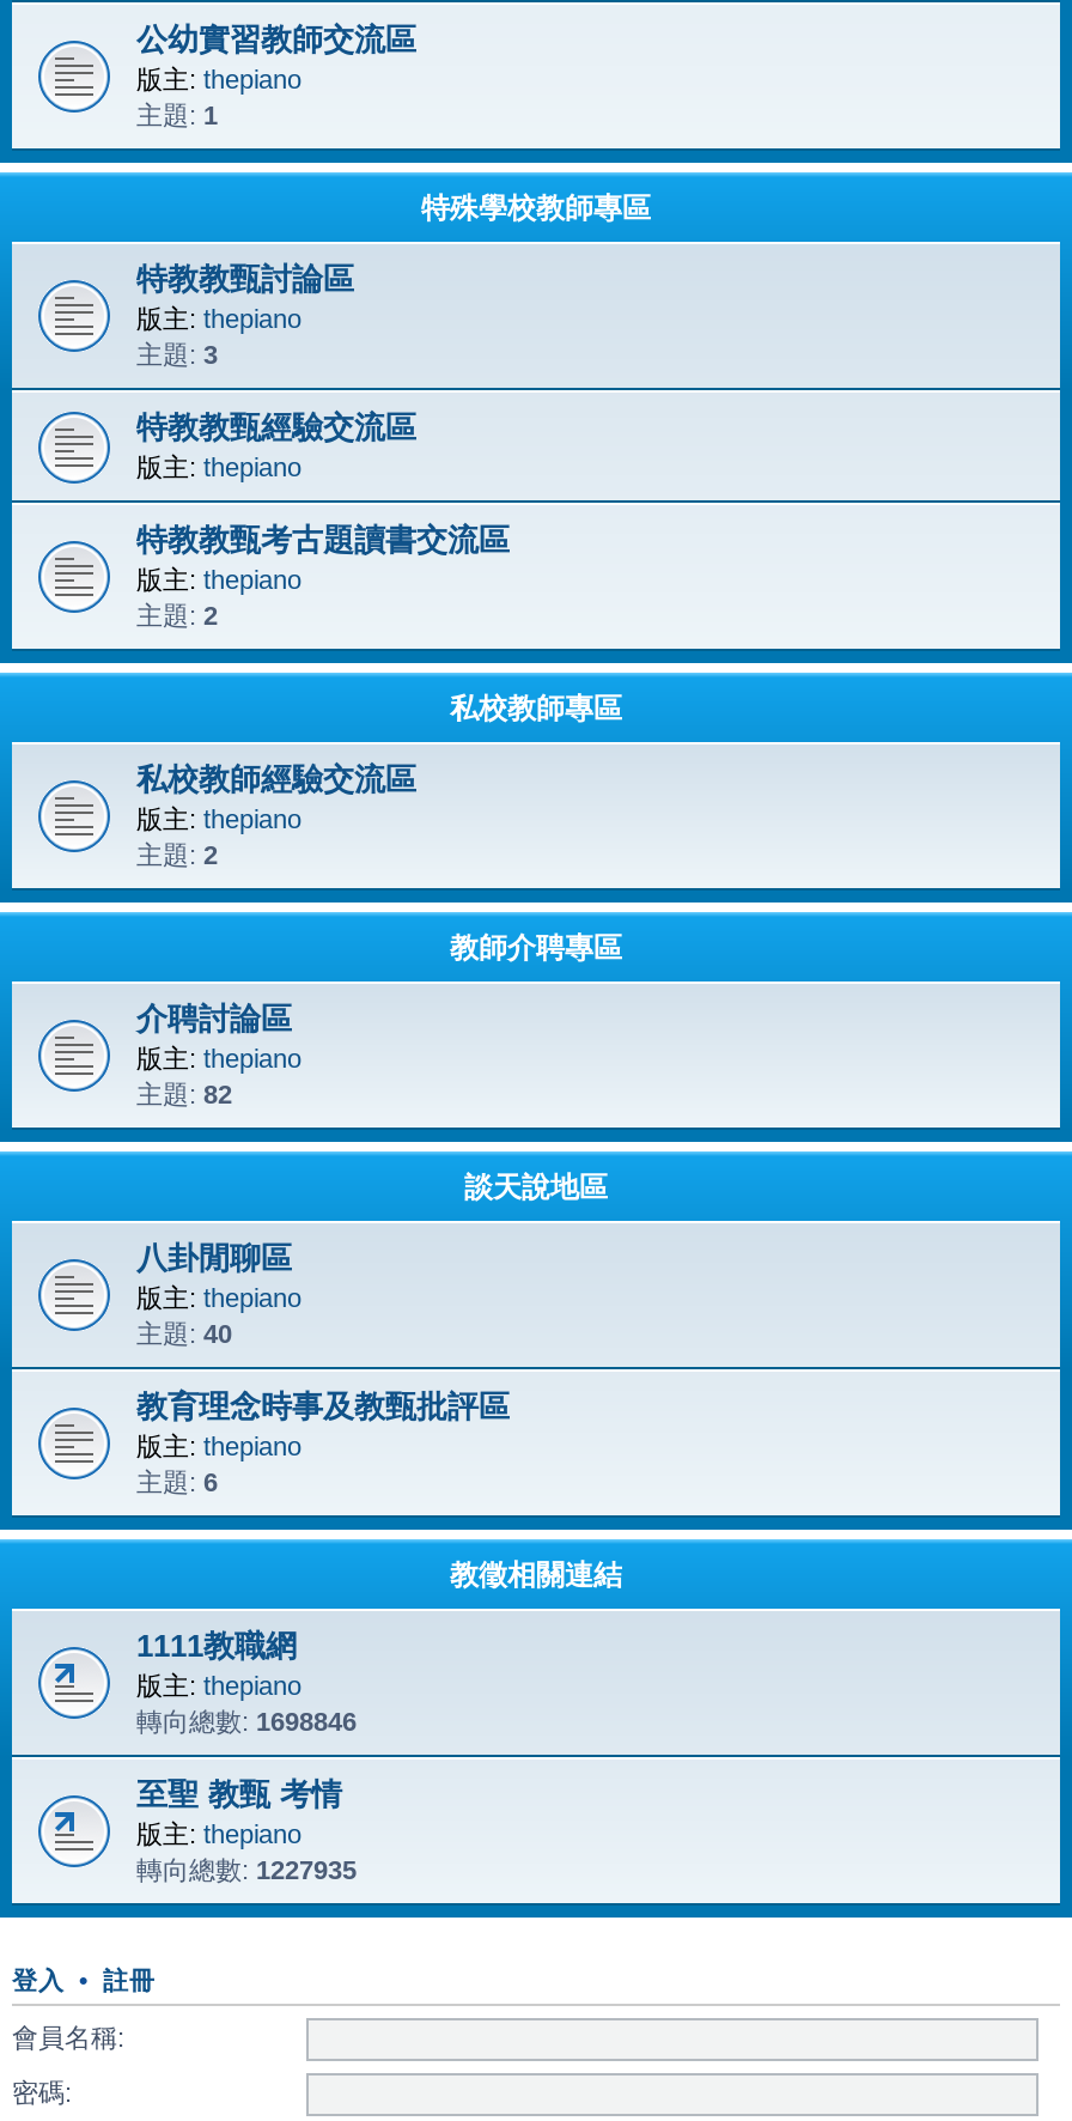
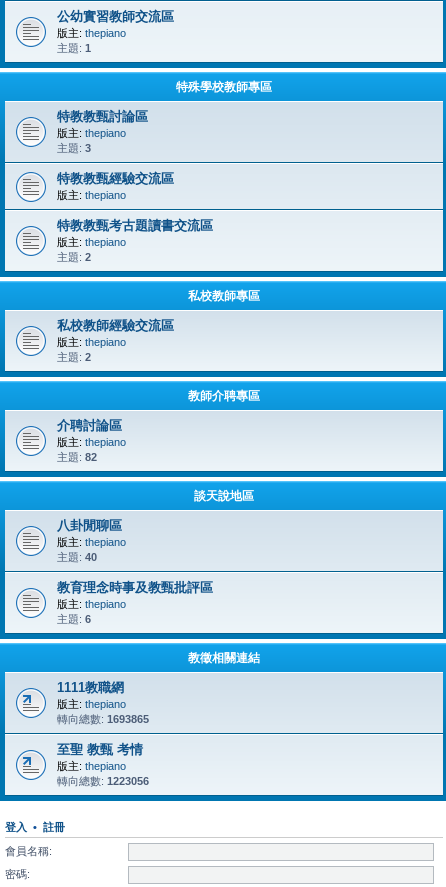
- 轉向總數: 1698846
+ 轉向總數: 1693865

- 轉向總數: 1227935
+ 轉向總數: 1223056
